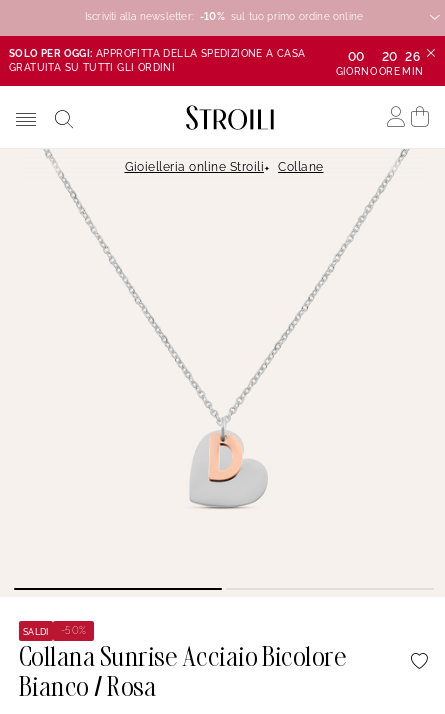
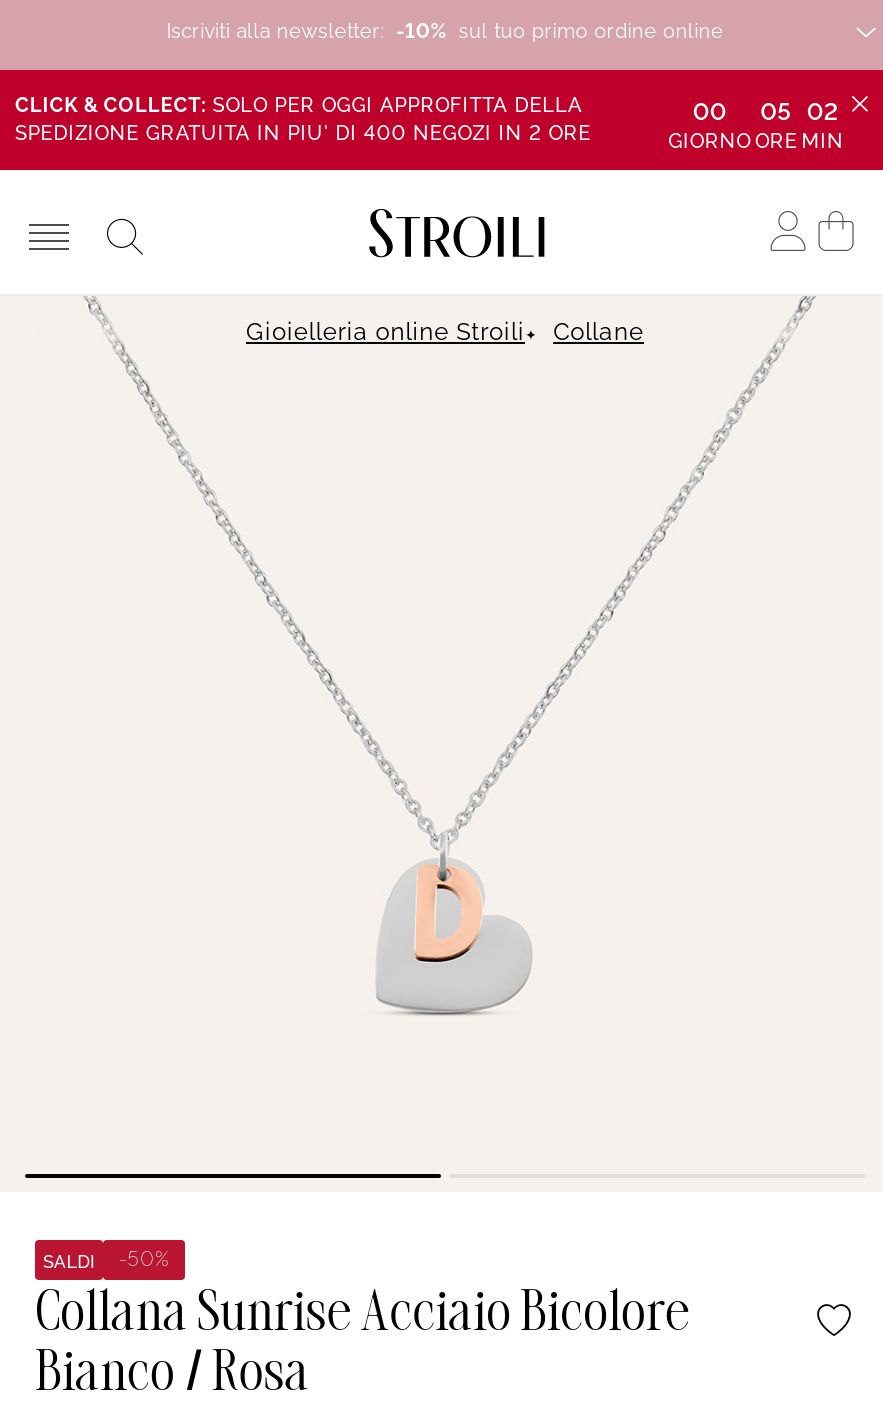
- SOLO PER OGGI: APPROFITTA DELLA SPEDIZIONE A CASA
- GRATUITA SU TUTTI GLI ORDINI
+ CLICK & COLLECT: SOLO PER OGGI APPROFITTA DELLA
+ SPEDIZIONE GRATUITA IN PIU' DI 400 NEGOZI IN 2 ORE

- 20
+ 05

- 26
+ 02
